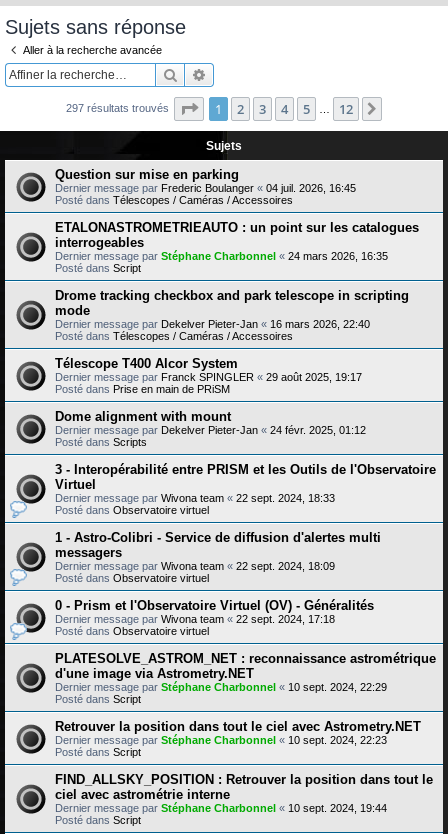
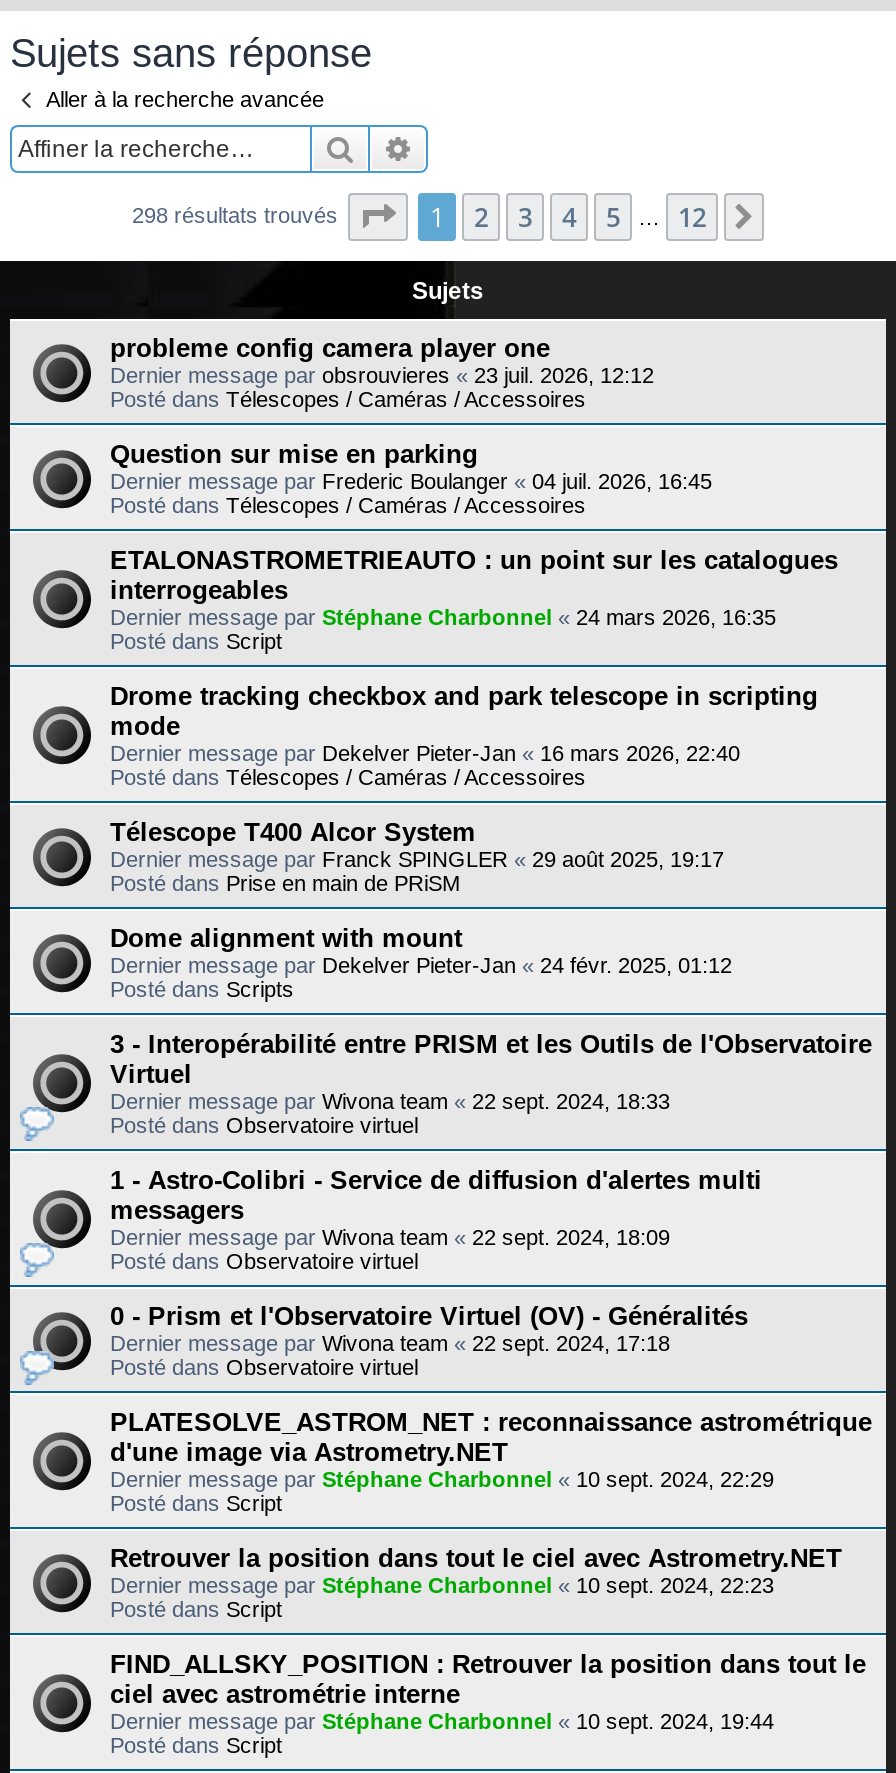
- 297 résultats trouvés
+ 298 résultats trouvés

+ probleme config camera player one
+ Dernier message par obsrouvieres «23 juil. 2026, 12:12
+ Posté dans Télescopes / Caméras / Accessoires
